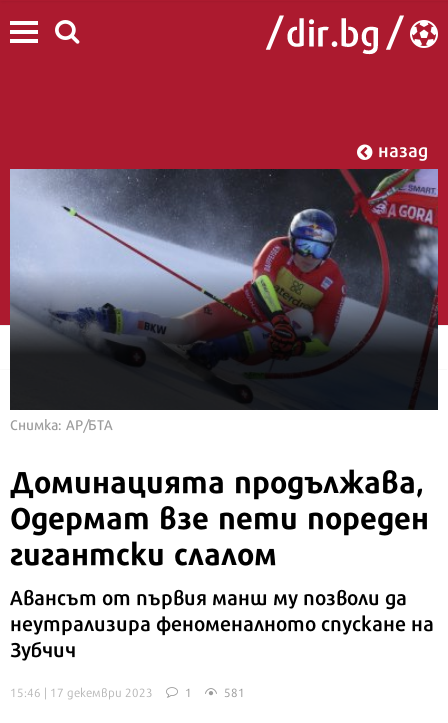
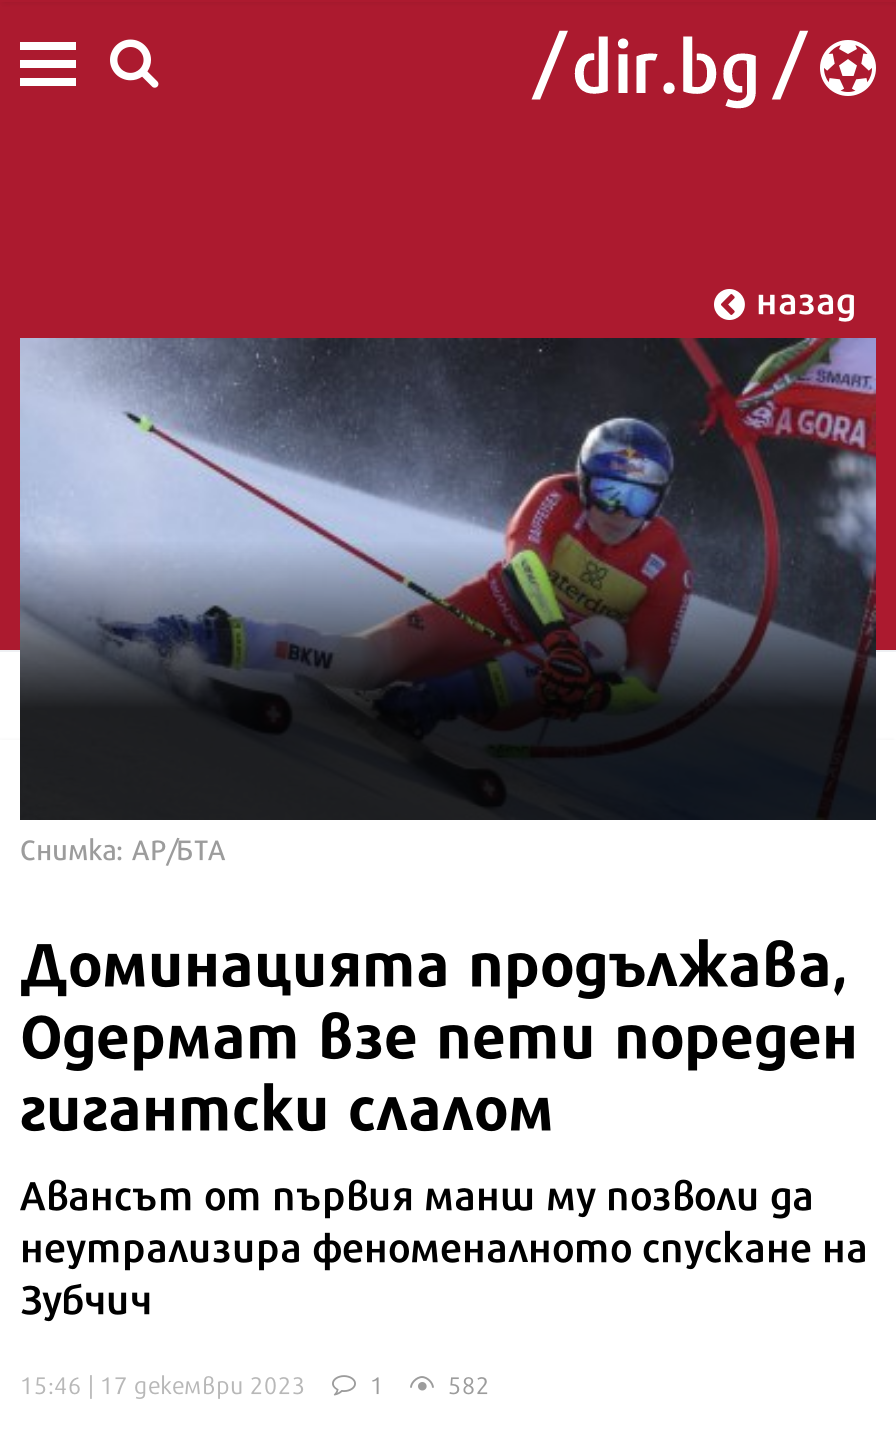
- 581
+ 582
